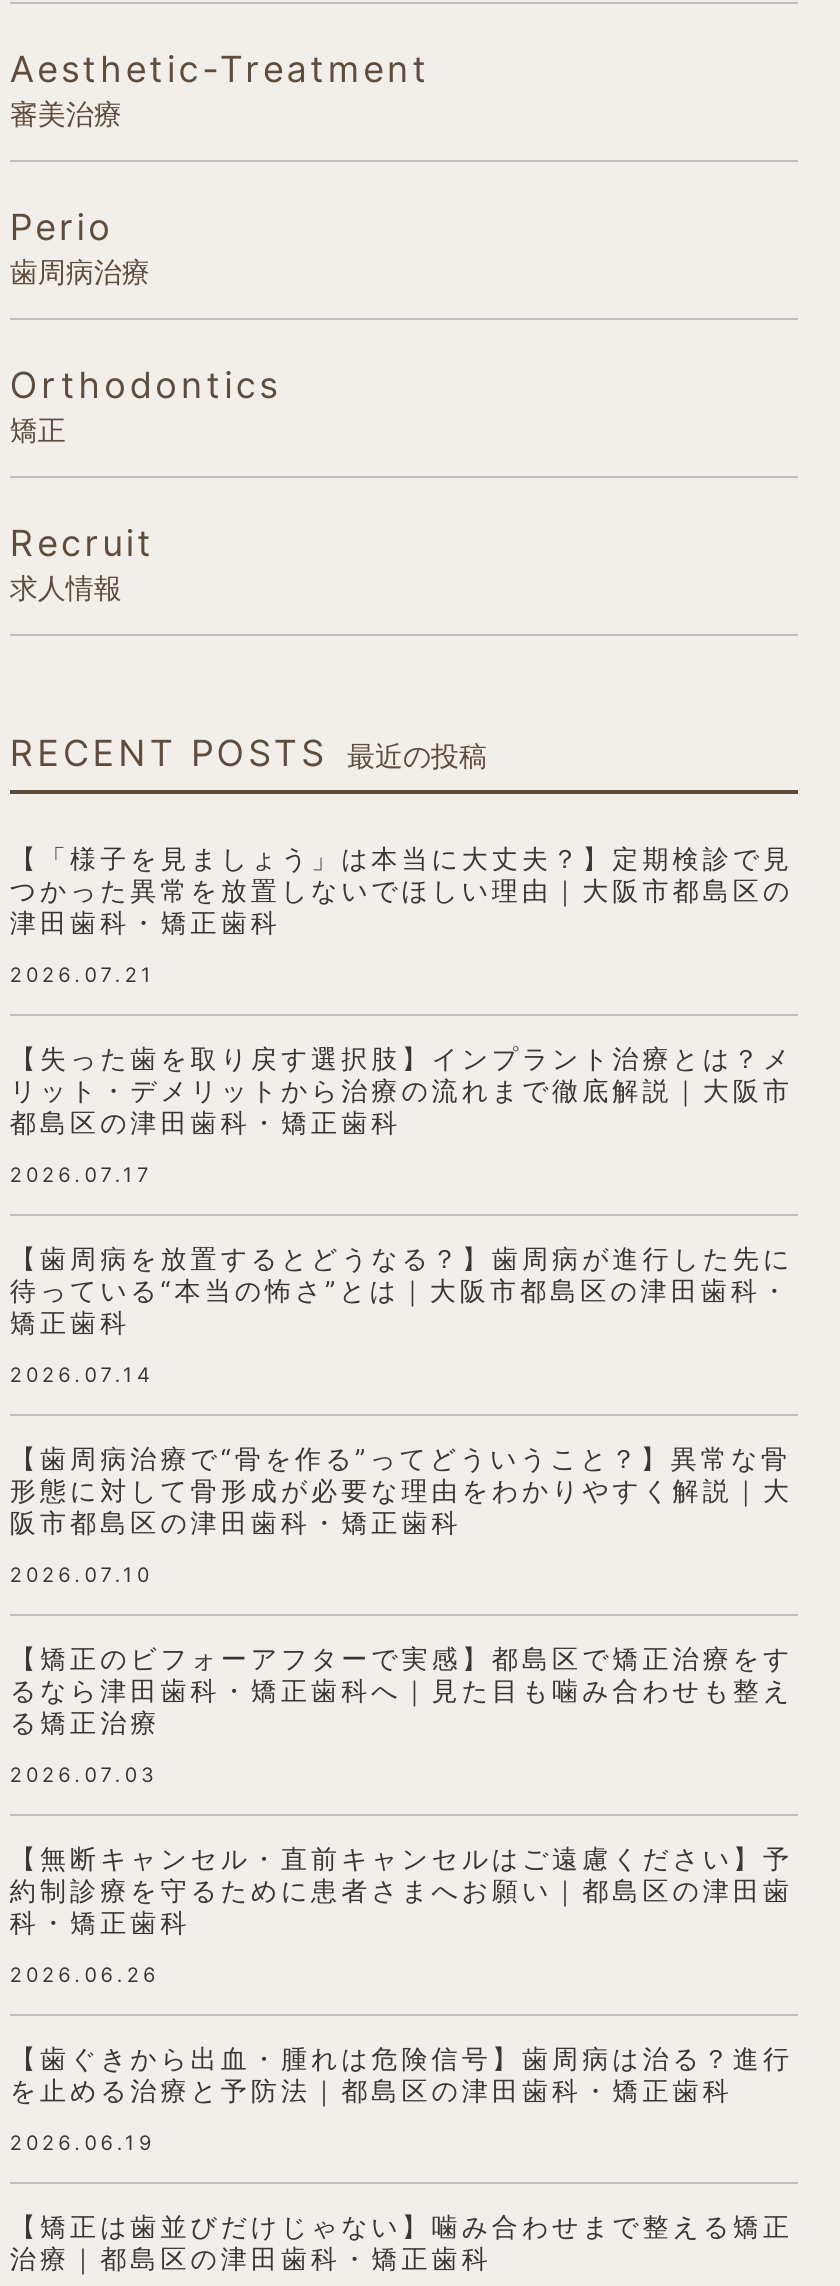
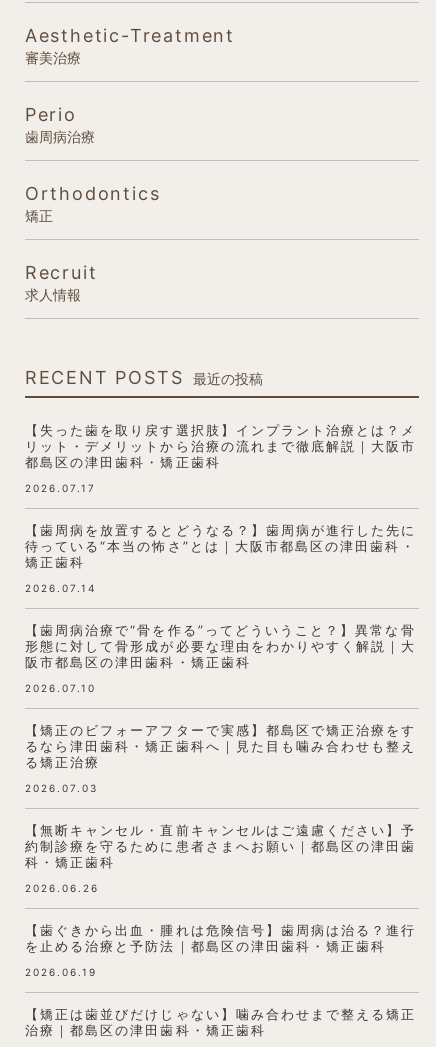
- 【「様子を見ましょう」は本当に大丈夫？】定期検診で見
- つかった異常を放置しないでほしい理由｜大阪市都島区の
- 津田歯科・矯正歯科
- 2026.07.21
